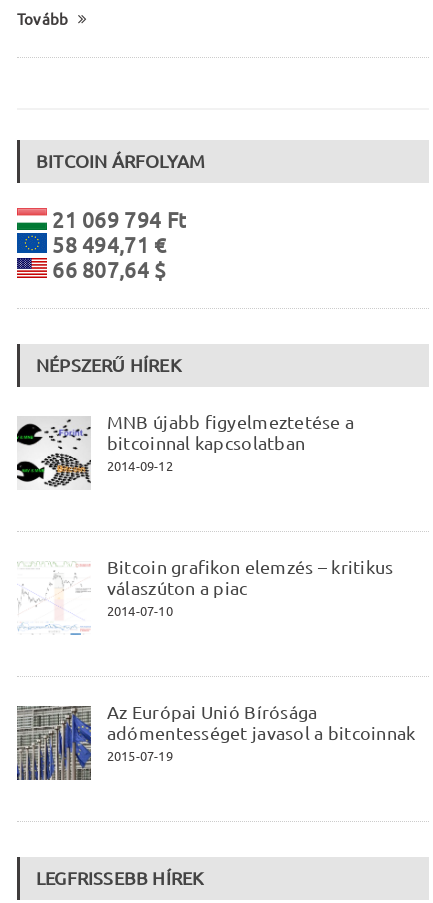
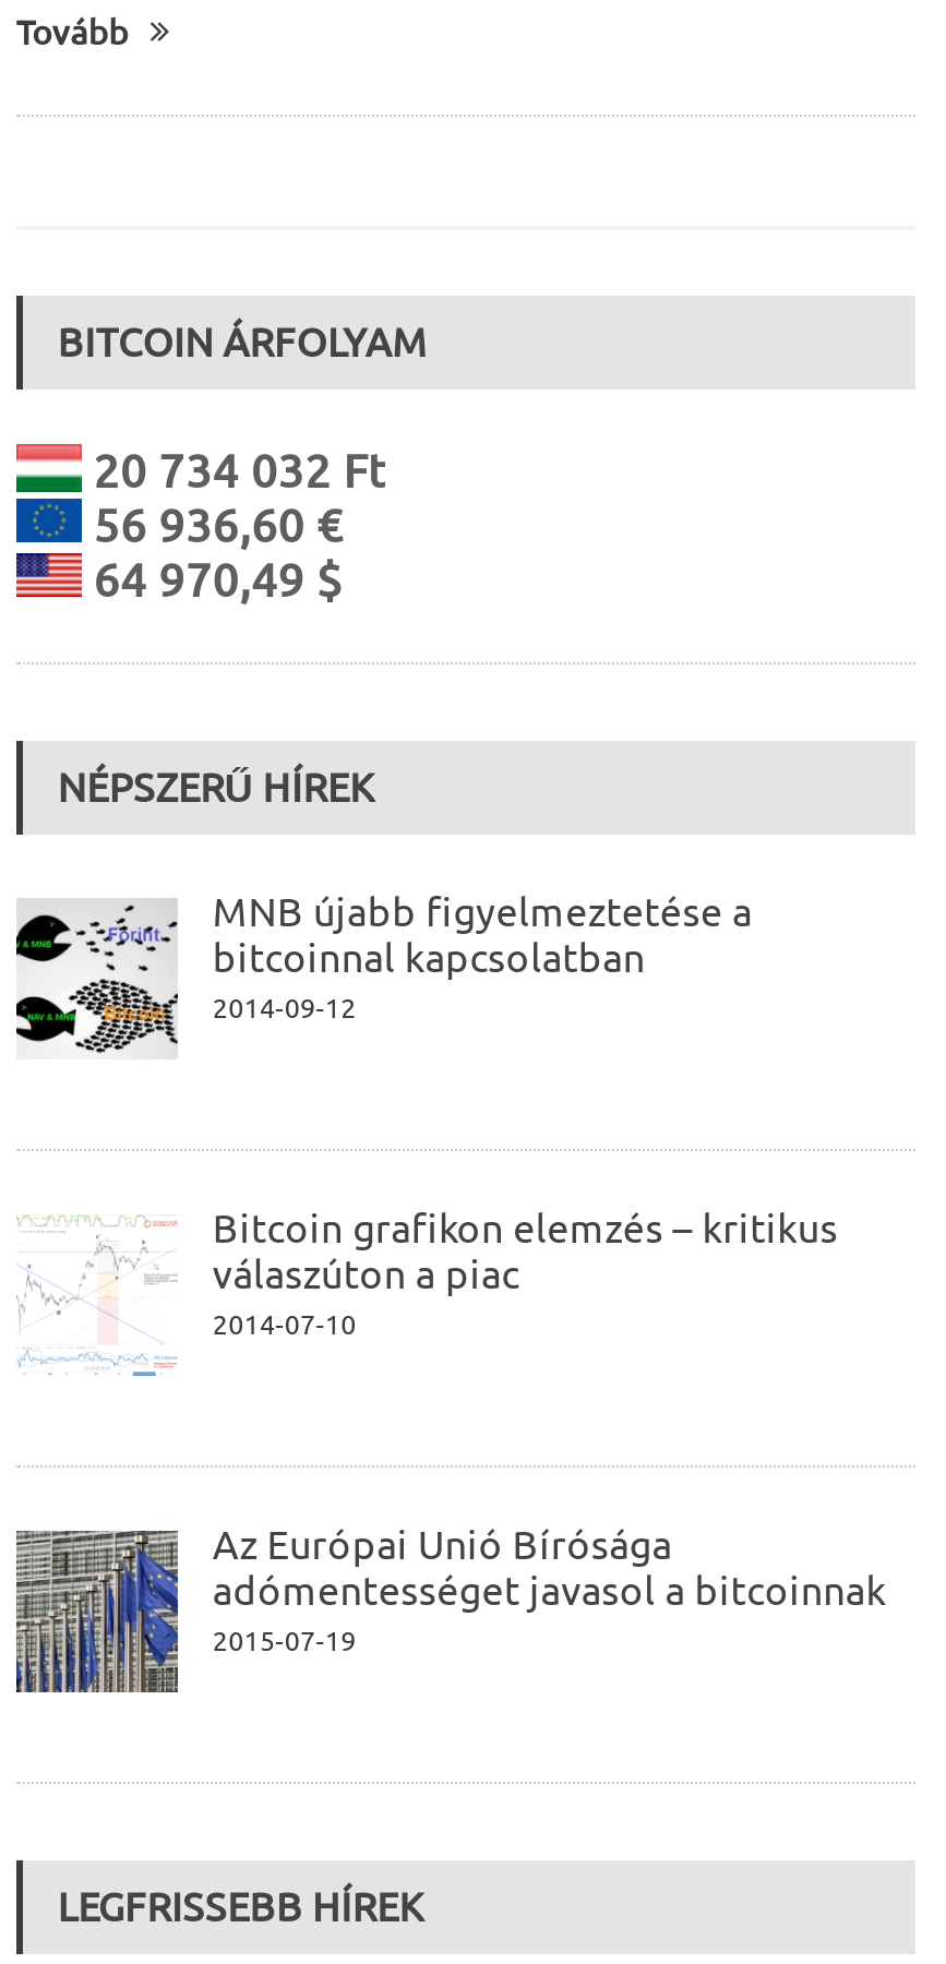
- 21 069 794 Ft
+ 20 734 032 Ft

- 58 494,71 €
+ 56 936,60 €

- 66 807,64 $
+ 64 970,49 $
